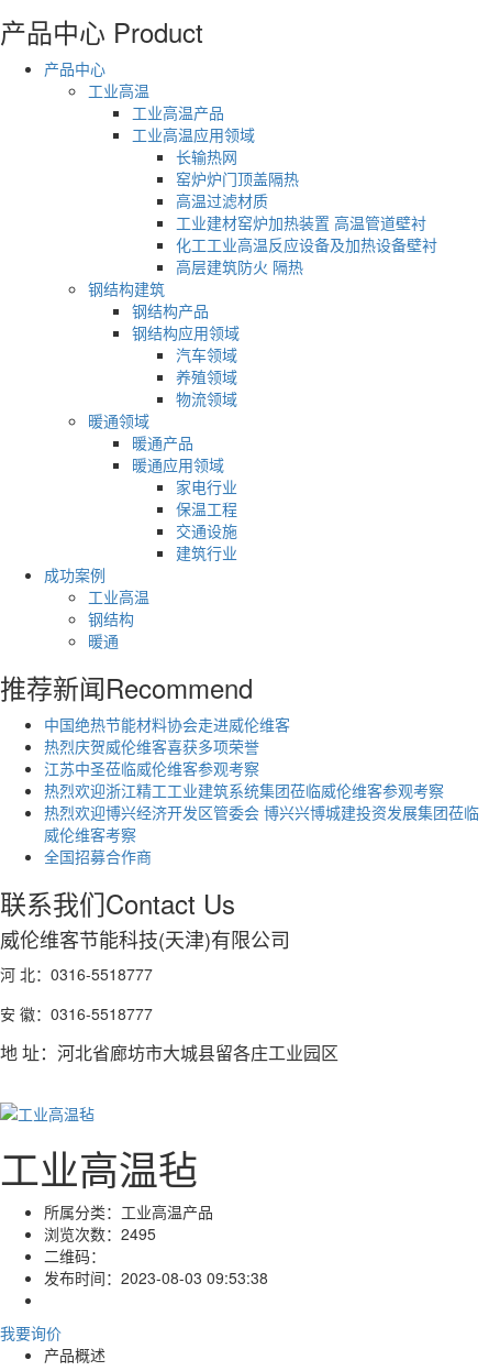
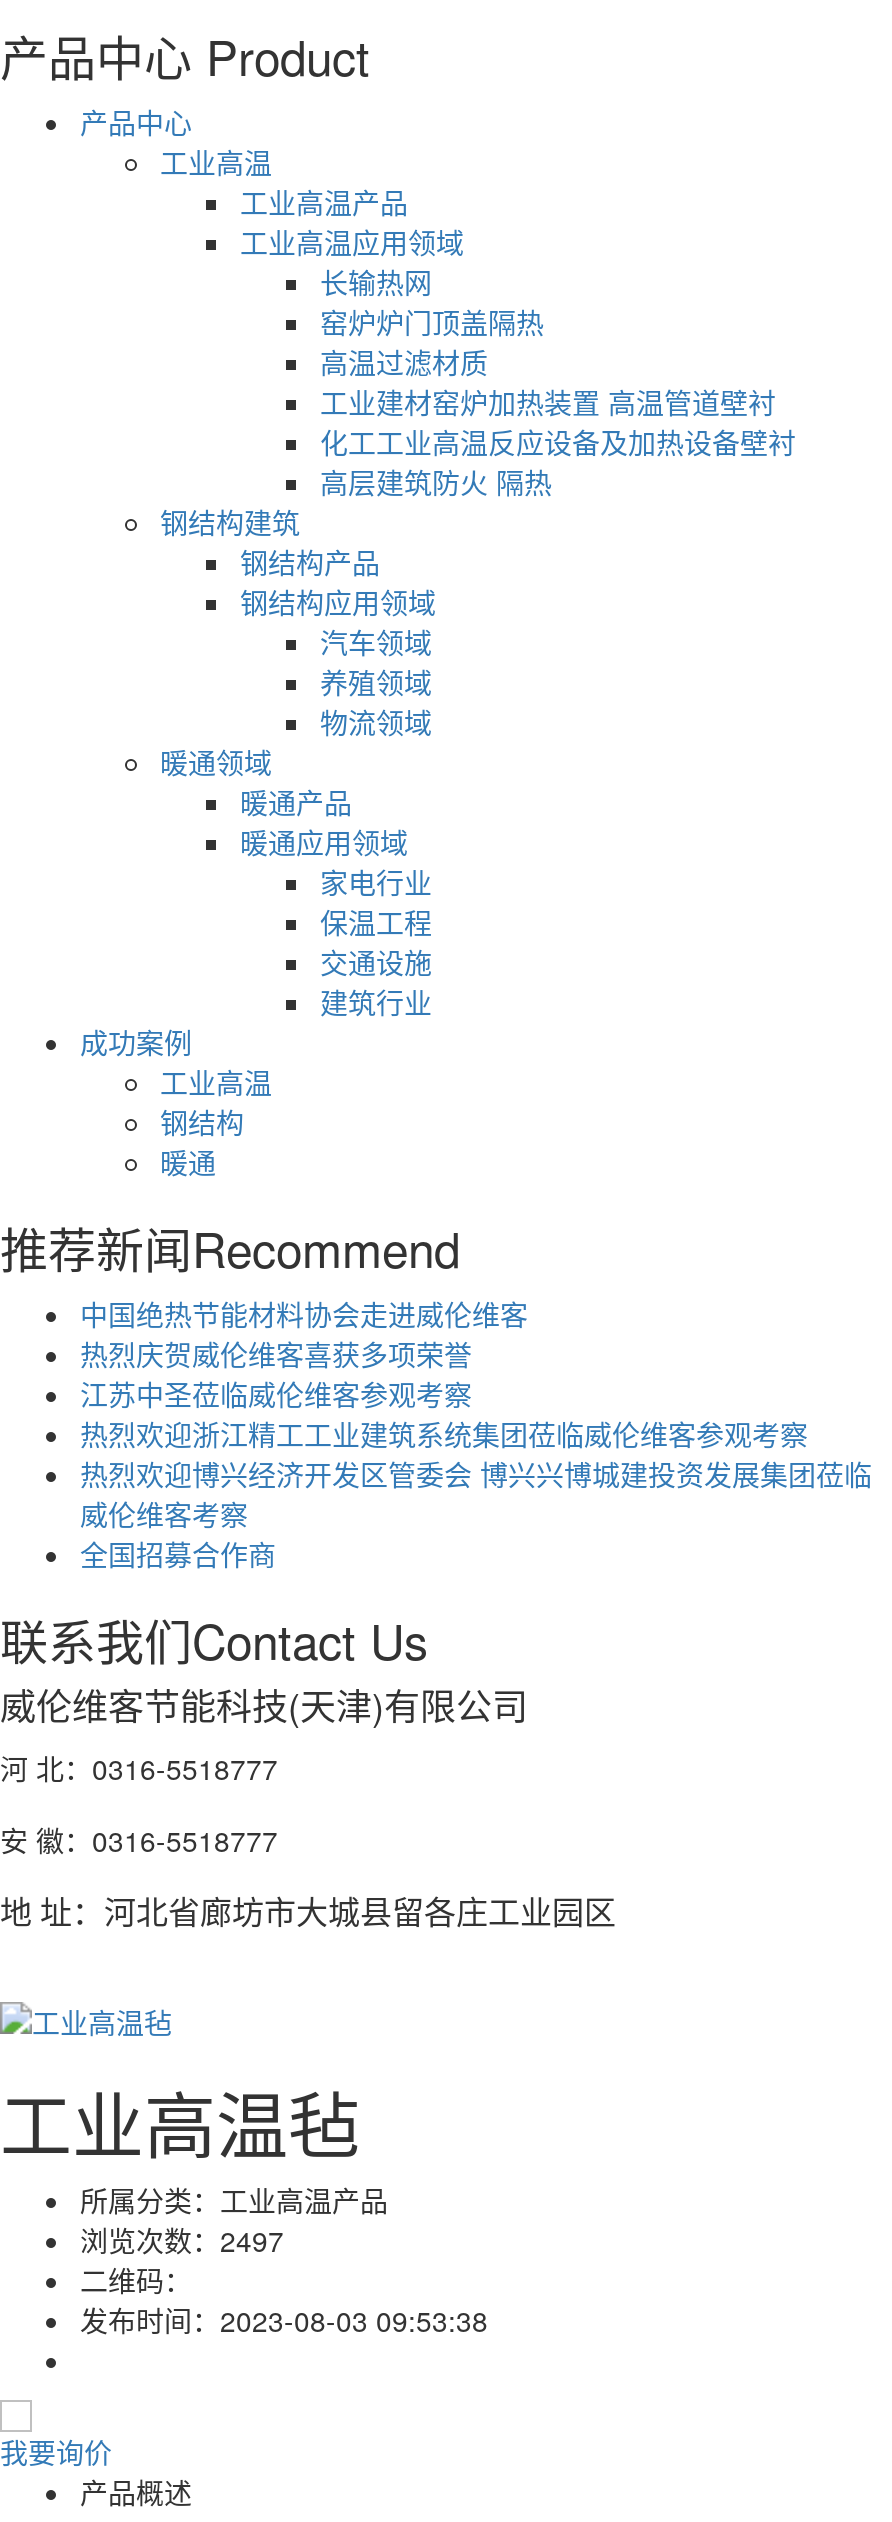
- 浏览次数：2495
+ 浏览次数：2497
